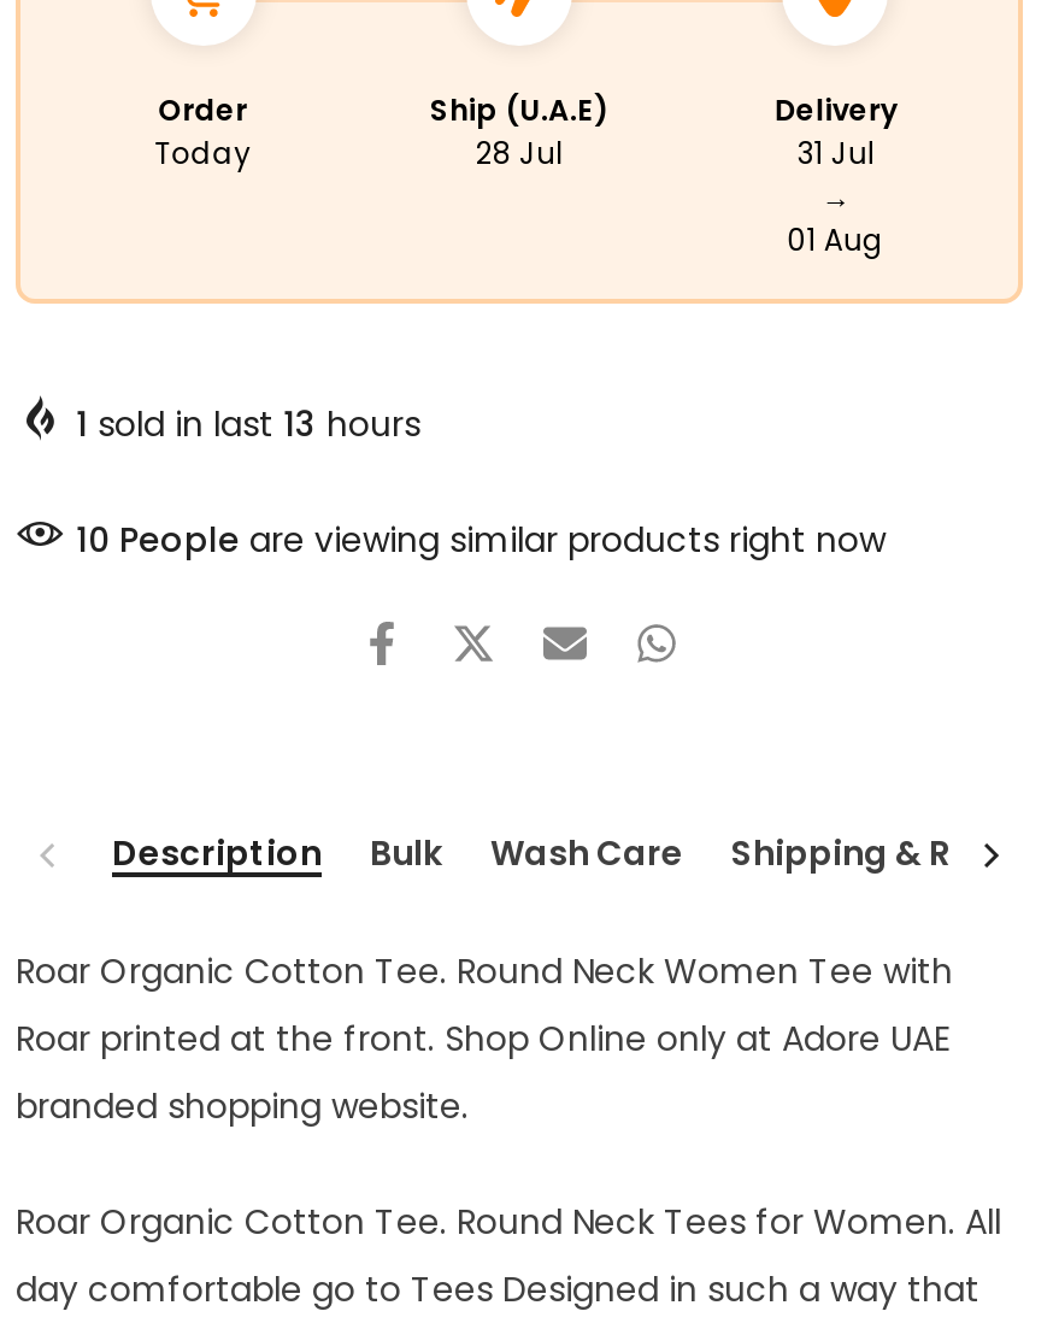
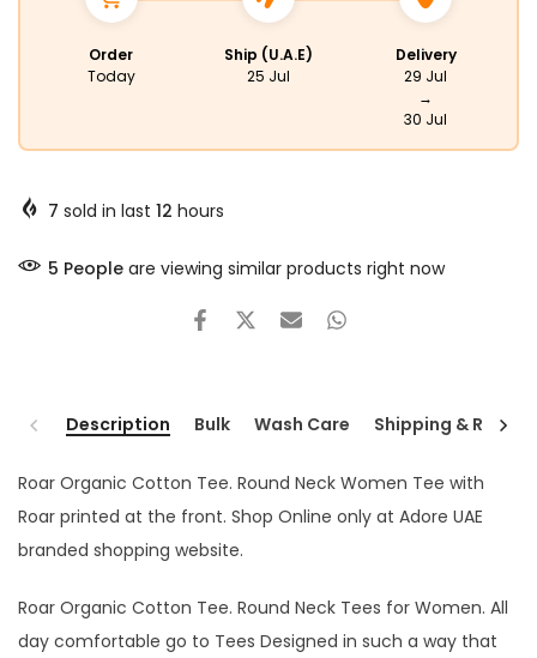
- 28 Jul
+ 25 Jul

- 31 Jul
+ 29 Jul

- 01 Aug
+ 30 Jul

- 1 sold in last 13 hours
+ 7 sold in last 12 hours

- 10 People are viewing similar products right now
+ 5 People are viewing similar products right now
